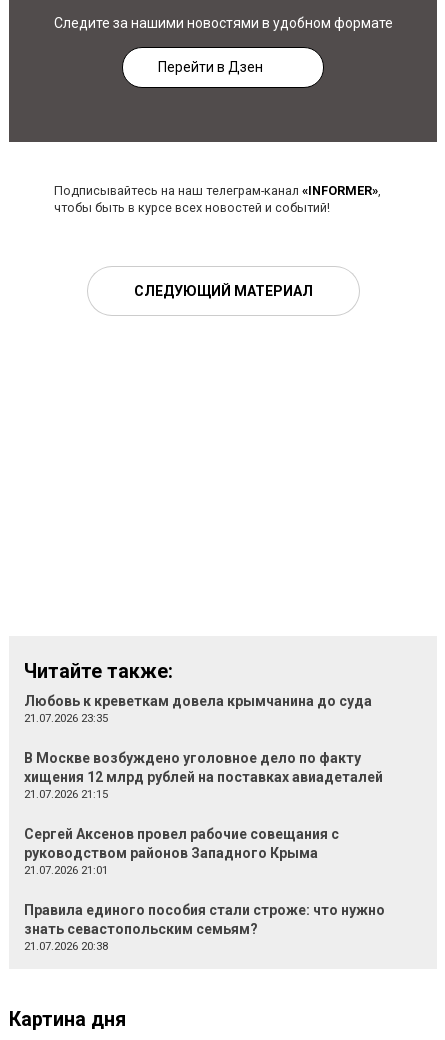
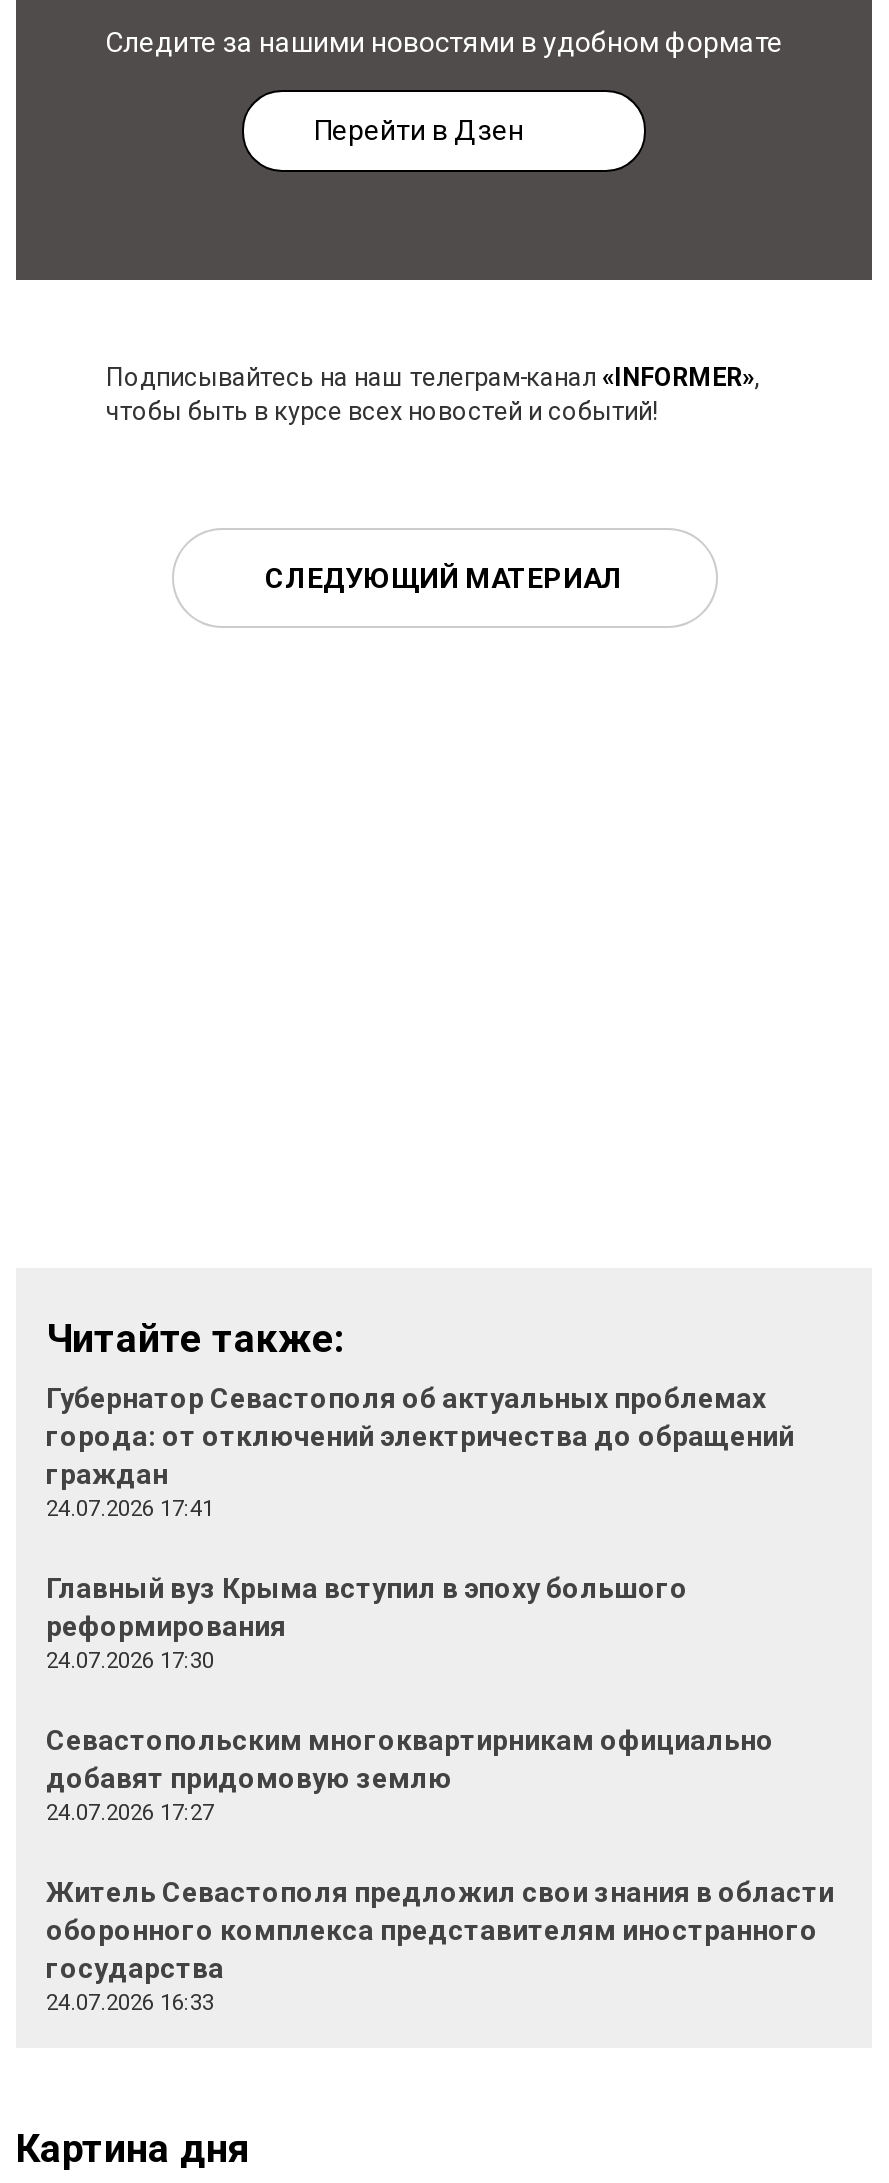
- Любовь к креветкам довела крымчанина до суда
- 21.07.2026 23:35
+ Губернатор Севастополя об актуальных проблемах
+ города: от отключений электричества до обращений
+ граждан
+ 24.07.2026 17:41

- В Москве возбуждено уголовное дело по факту
- хищения 12 млрд рублей на поставках авиадеталей
- 21.07.2026 21:15
+ Главный вуз Крыма вступил в эпоху большого
+ реформирования
+ 24.07.2026 17:30

- Сергей Аксенов провел рабочие совещания с
- руководством районов Западного Крыма
- 21.07.2026 21:01
+ Севастопольским многоквартирникам официально
+ добавят придомовую землю
+ 24.07.2026 17:27

- Правила единого пособия стали строже: что нужно
- знать севастопольским семьям?
- 21.07.2026 20:38
+ Житель Севастополя предложил свои знания в области
+ оборонного комплекса представителям иностранного
+ государства
+ 24.07.2026 16:33
